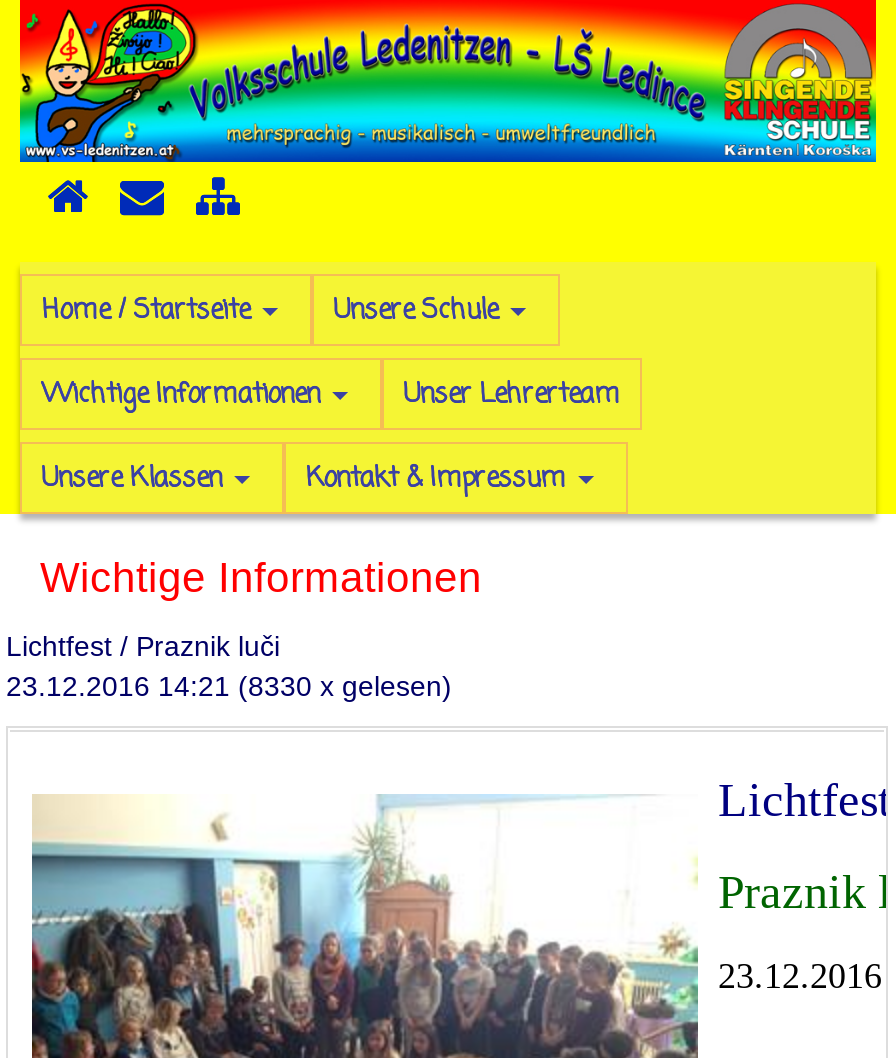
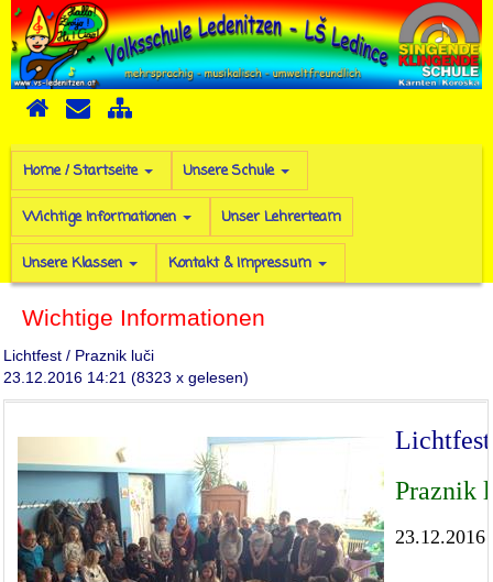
- 23.12.2016 14:21 (8330 x gelesen)
+ 23.12.2016 14:21 (8323 x gelesen)
